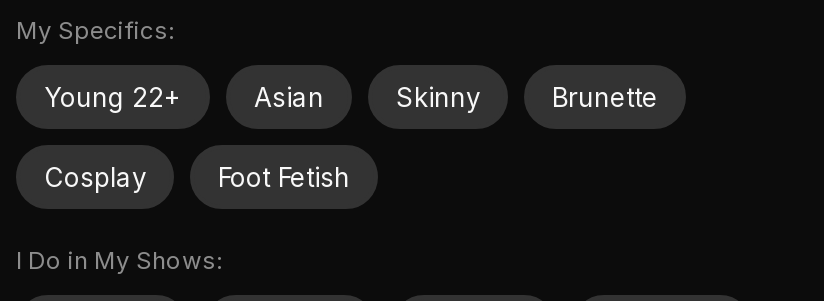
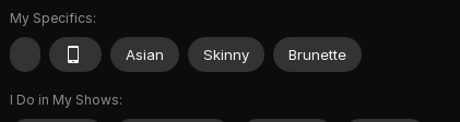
- Young 22+

- Cosplay
- Foot Fetish
